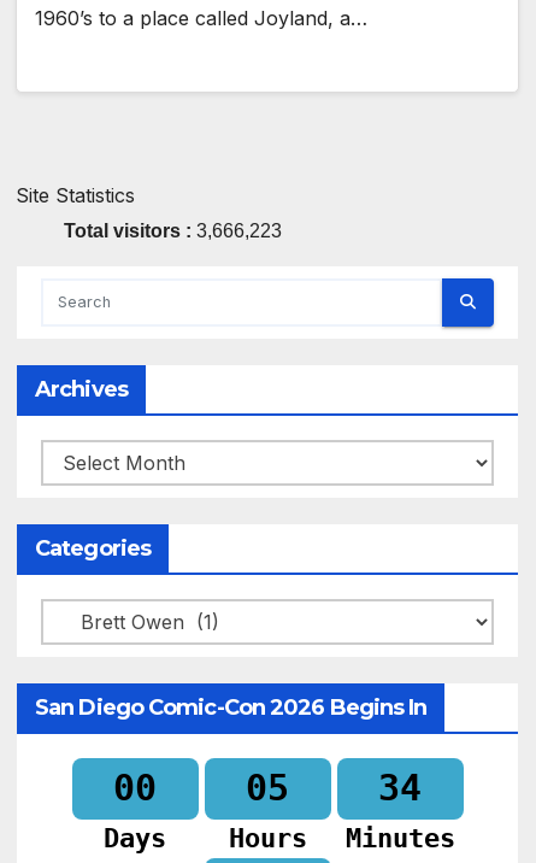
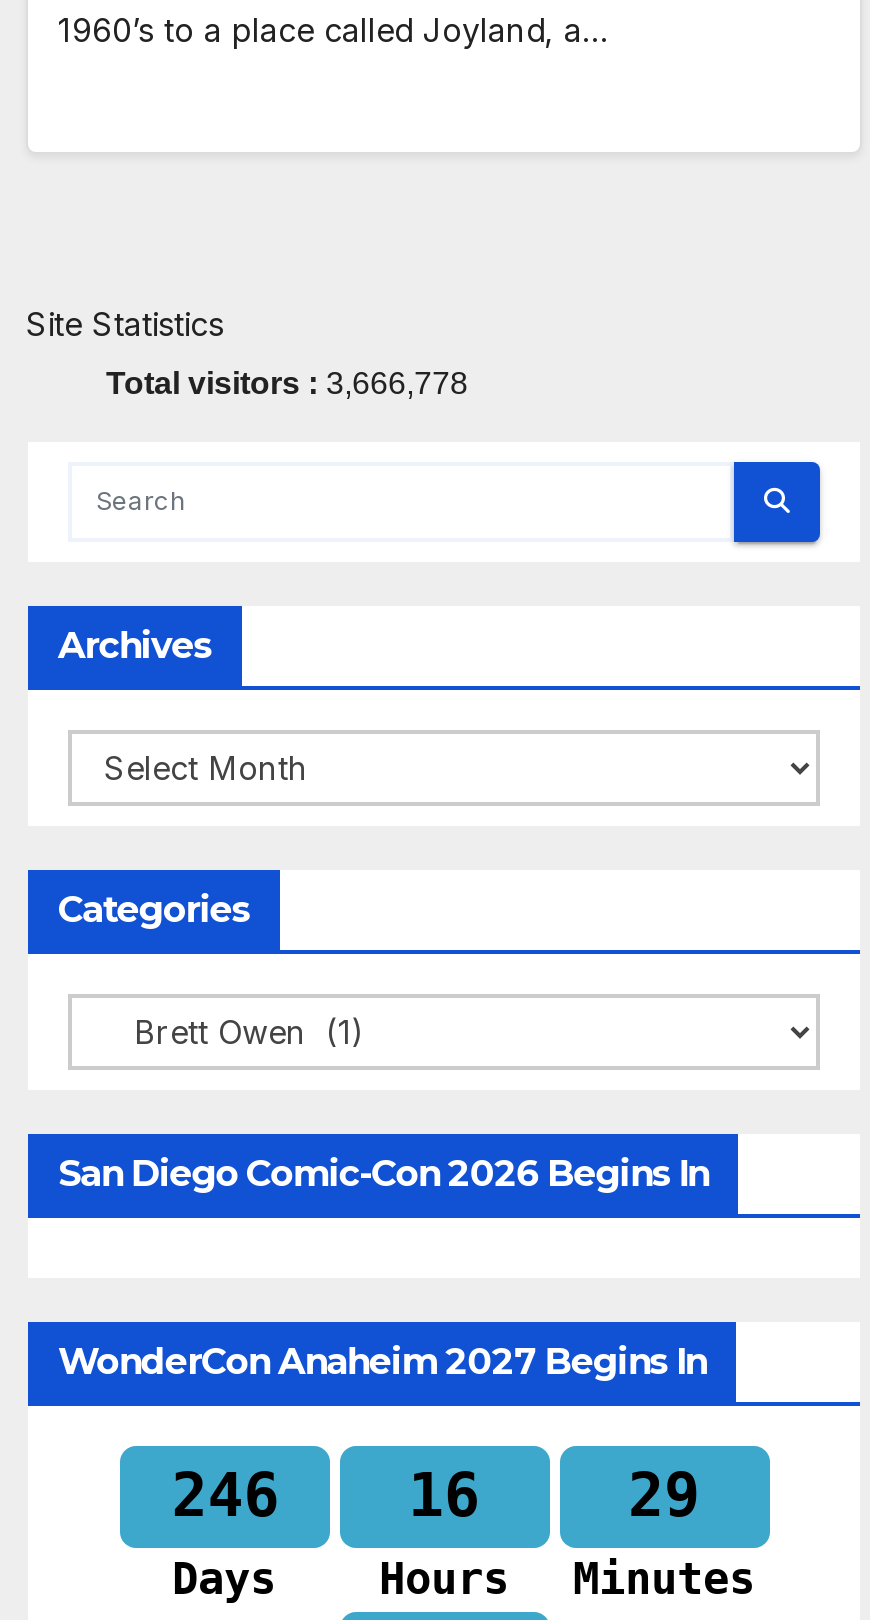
- Total visitors : 3,666,223
+ Total visitors : 3,666,778

- 00
+ WonderCon Anaheim 2027 Begins In
+ 246

- 05
+ 16

- 34
+ 29
